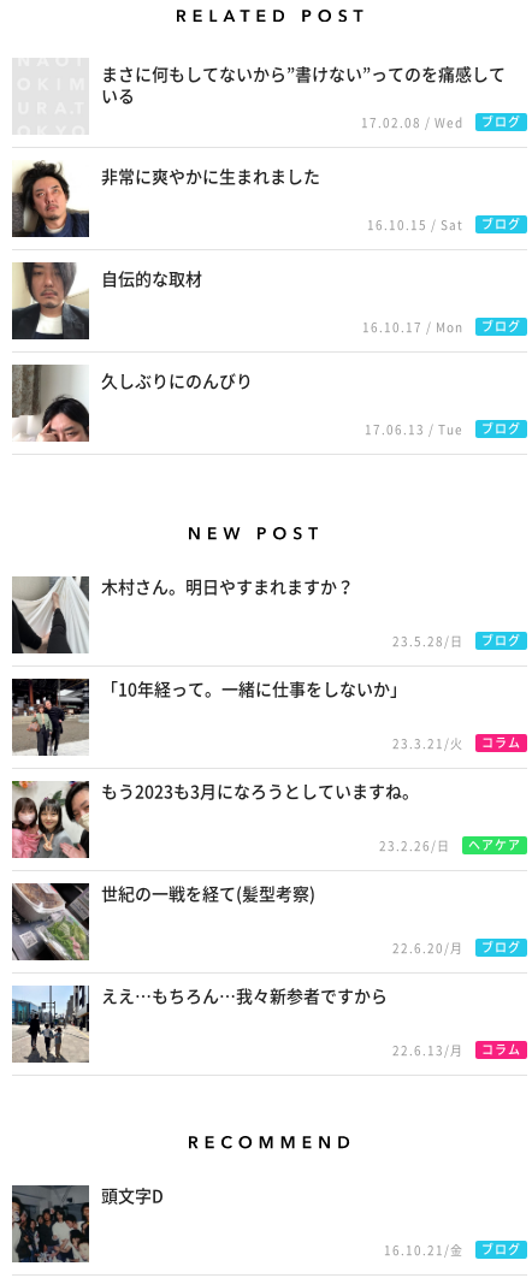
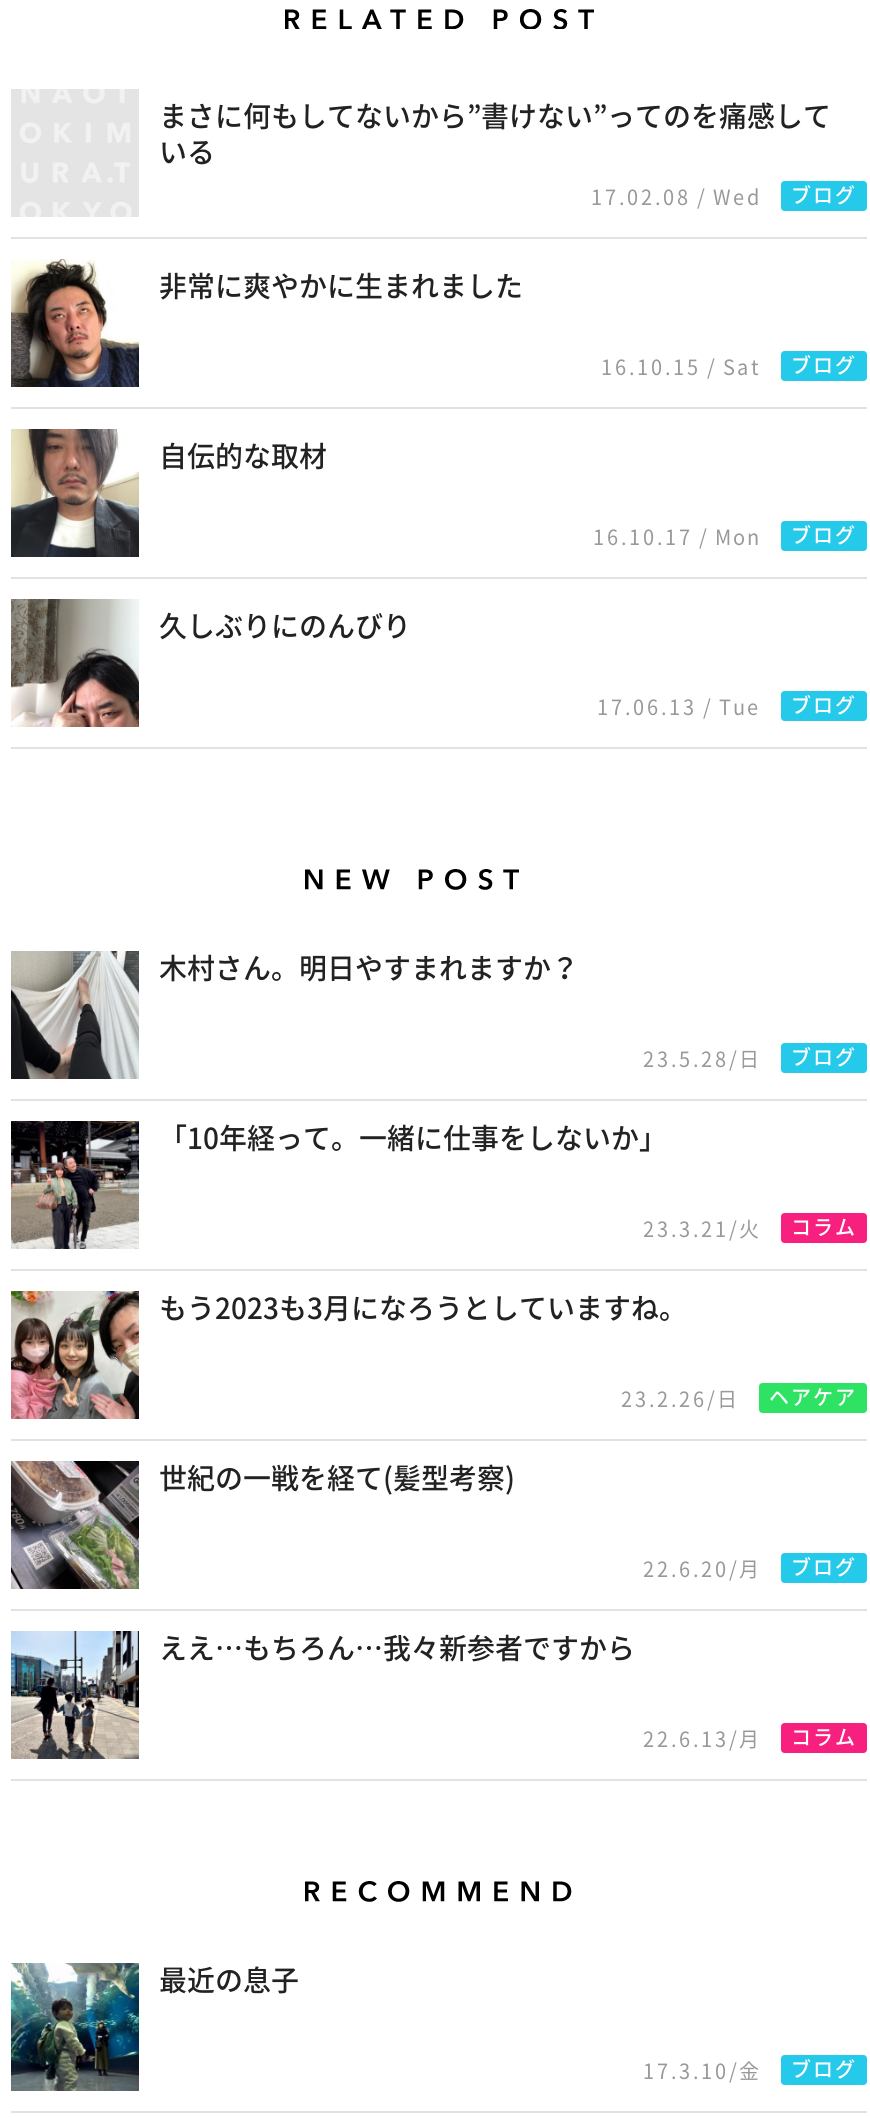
- [image]
- 頭文字D
+ [image]
+ 最近の息子

- 16.10.21/金 ブログ
+ 17.3.10/金 ブログ
